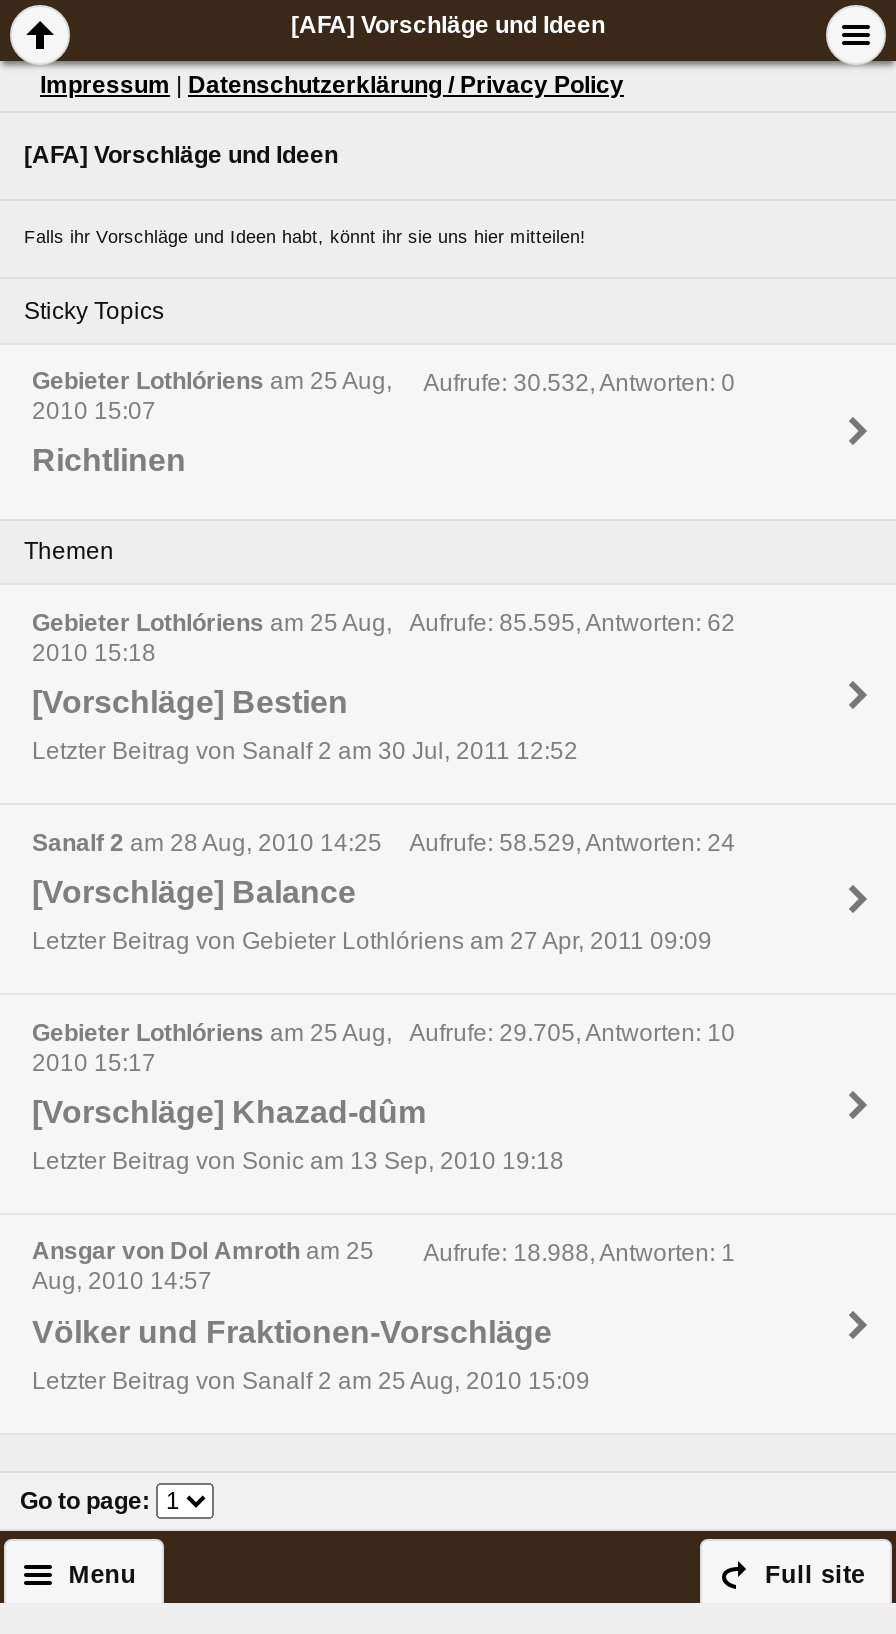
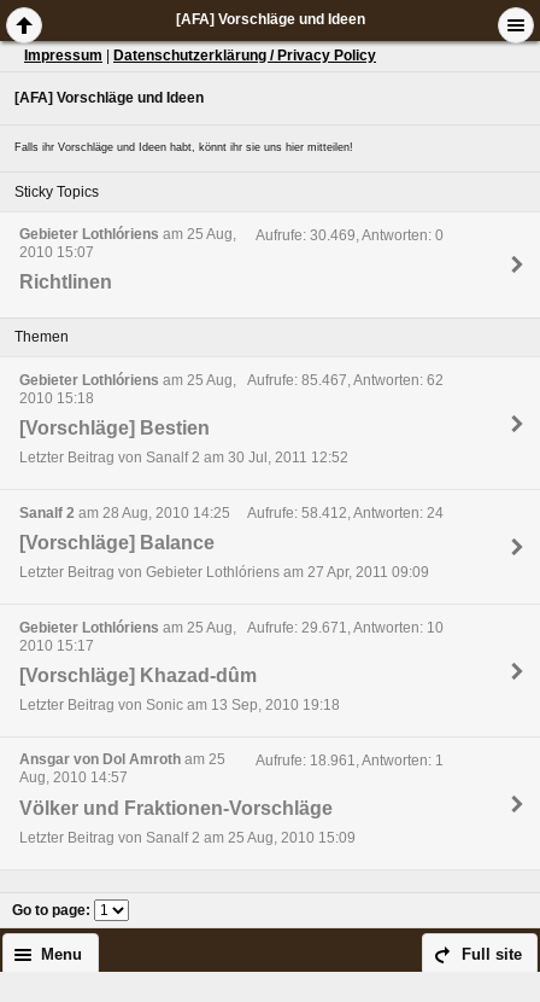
- Aufrufe: 30.532, Antworten: 0
+ Aufrufe: 30.469, Antworten: 0

- Aufrufe: 85.595, Antworten: 62
+ Aufrufe: 85.467, Antworten: 62

- Aufrufe: 58.529, Antworten: 24
+ Aufrufe: 58.412, Antworten: 24

- Aufrufe: 29.705, Antworten: 10
+ Aufrufe: 29.671, Antworten: 10

- Aufrufe: 18.988, Antworten: 1
+ Aufrufe: 18.961, Antworten: 1
